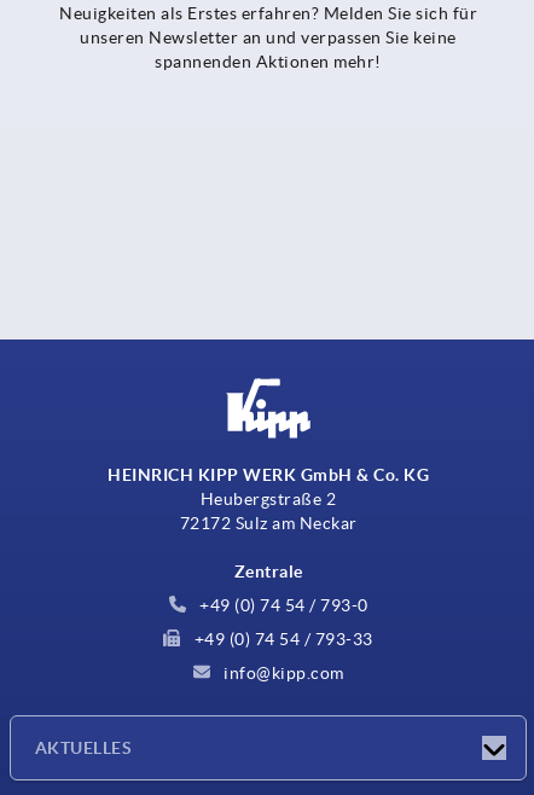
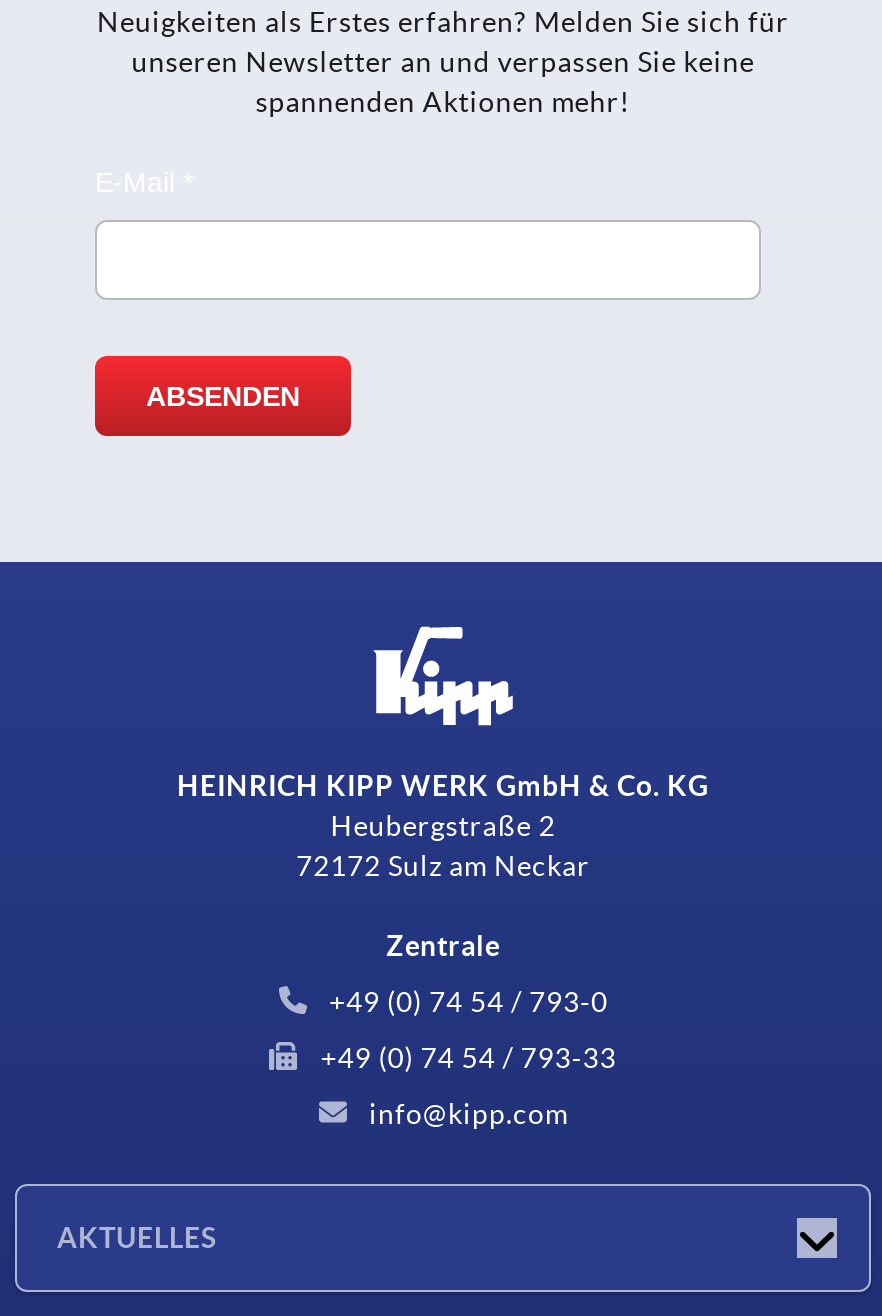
+ [image]
